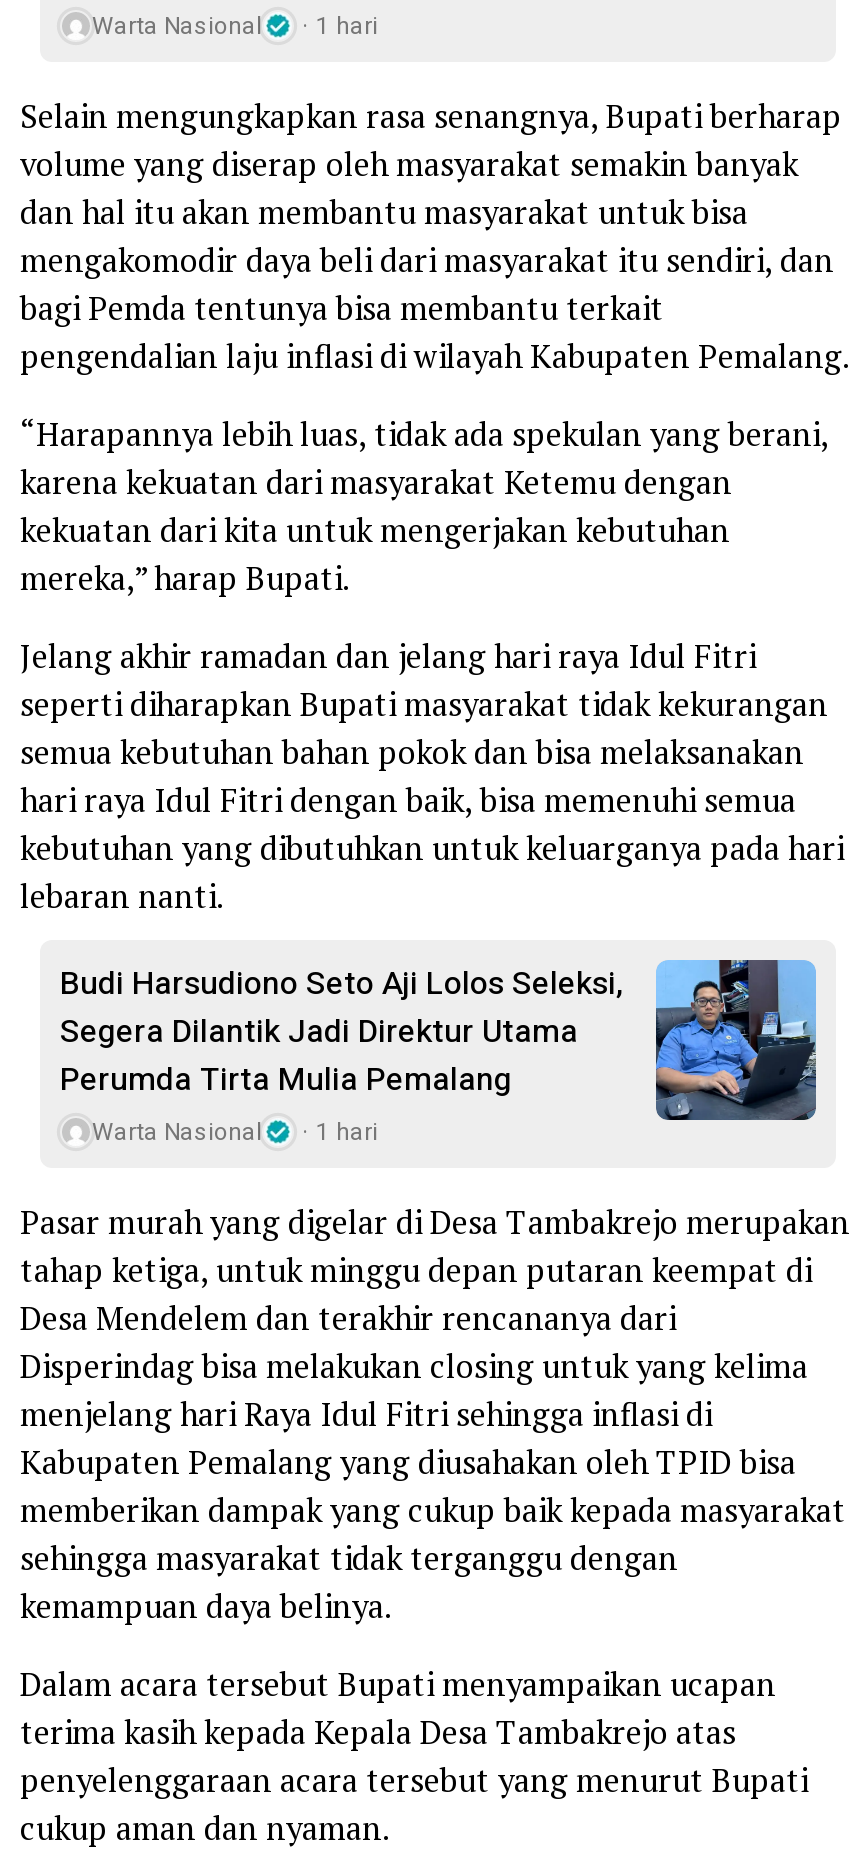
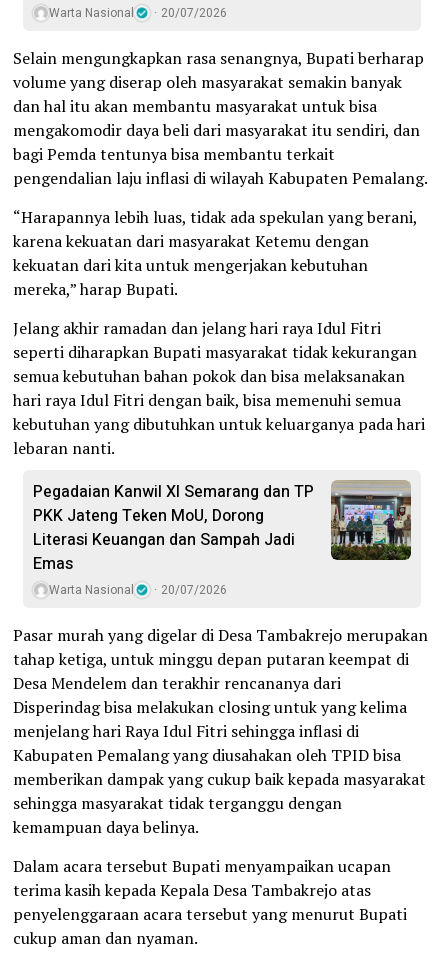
- Warta Nasional 1 hari
+ Warta Nasional 20/07/2026

- [image]
- Budi Harsudiono Seto Aji Lolos Seleksi,
- Segera Dilantik Jadi Direktur Utama
- Perumda Tirta Mulia Pemalang
+ [image]
+ Pegadaian Kanwil XI Semarang dan TP
+ PKK Jateng Teken MoU, Dorong
+ Literasi Keuangan dan Sampah Jadi
+ Emas

- Warta Nasional 1 hari
+ Warta Nasional 20/07/2026
